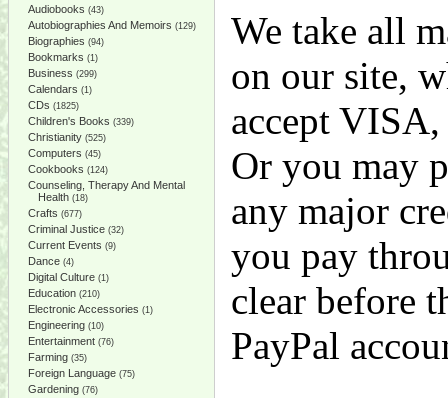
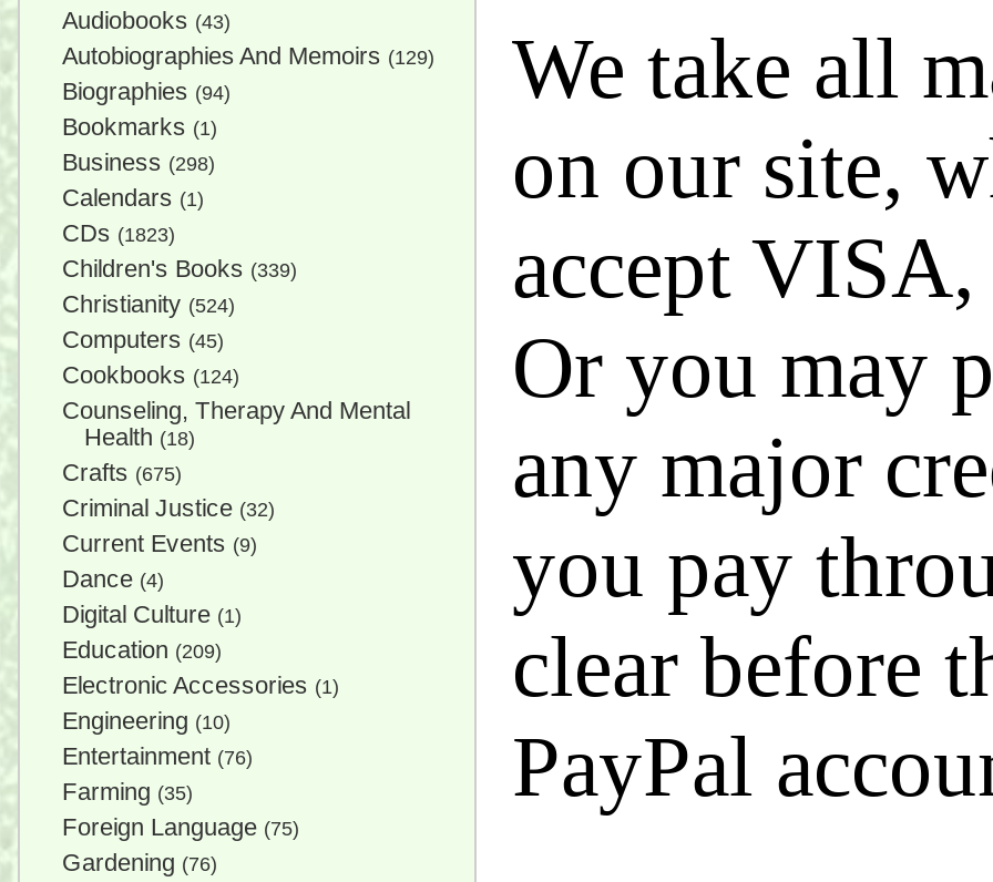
- Business (299)
+ Business (298)

- CDs (1825)
+ CDs (1823)

- Christianity (525)
+ Christianity (524)

- Crafts (677)
+ Crafts (675)

- Education (210)
+ Education (209)
